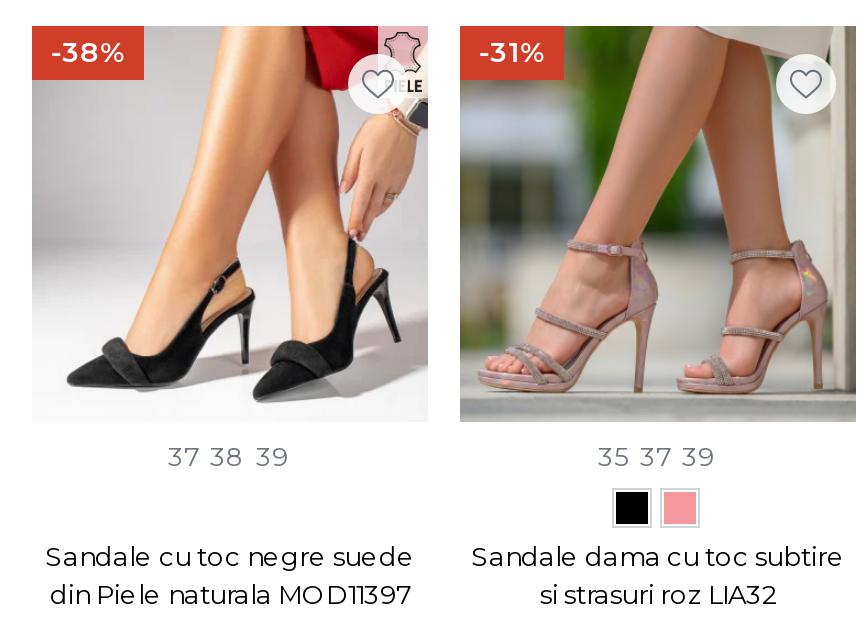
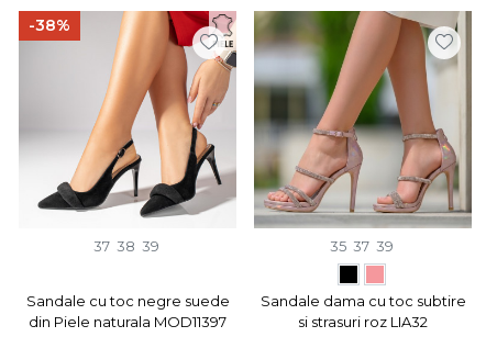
- -31%
